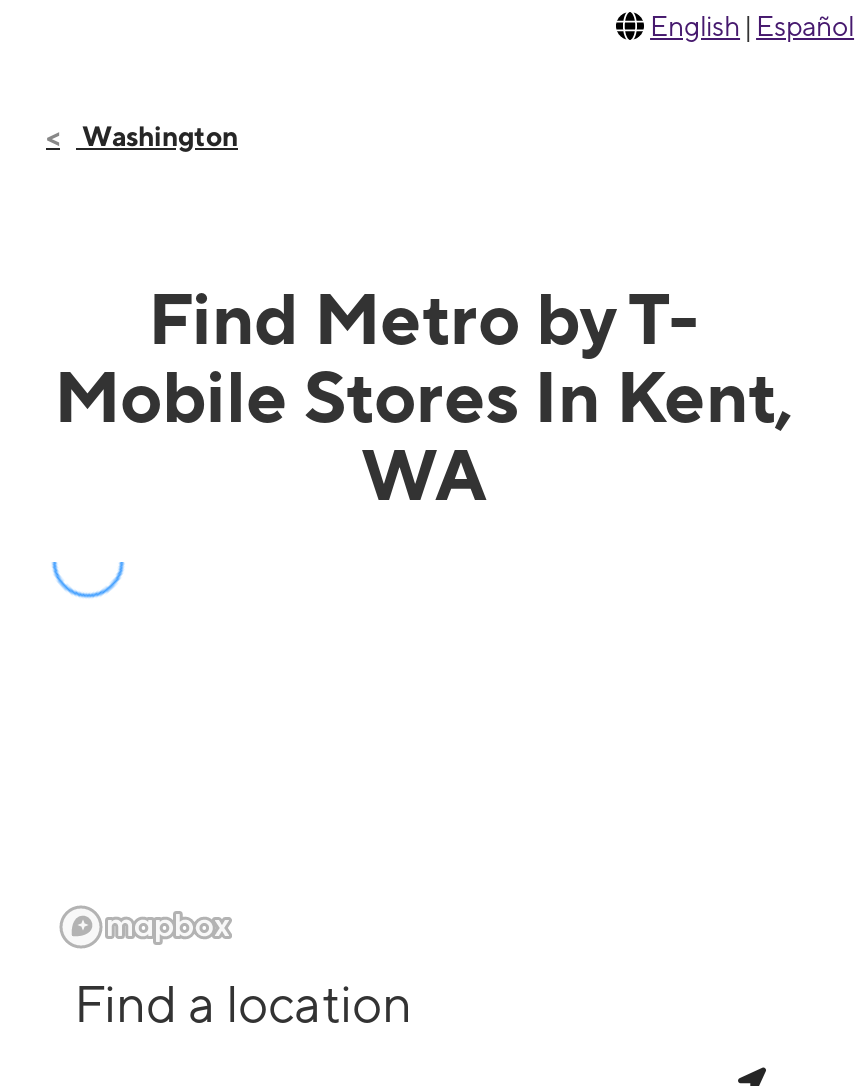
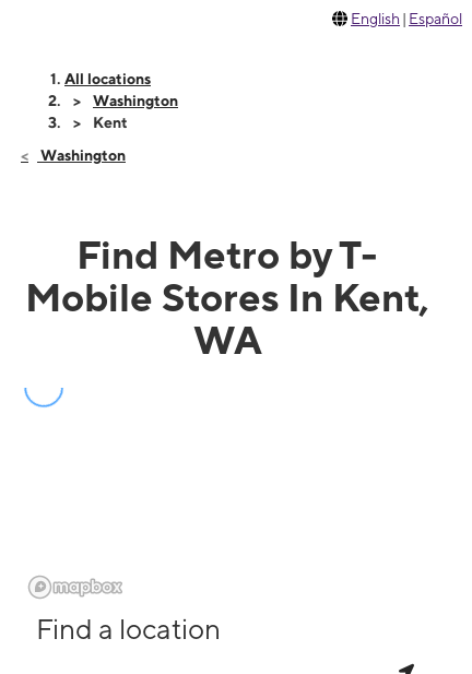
+ All locations
+ Washington
+ Kent
